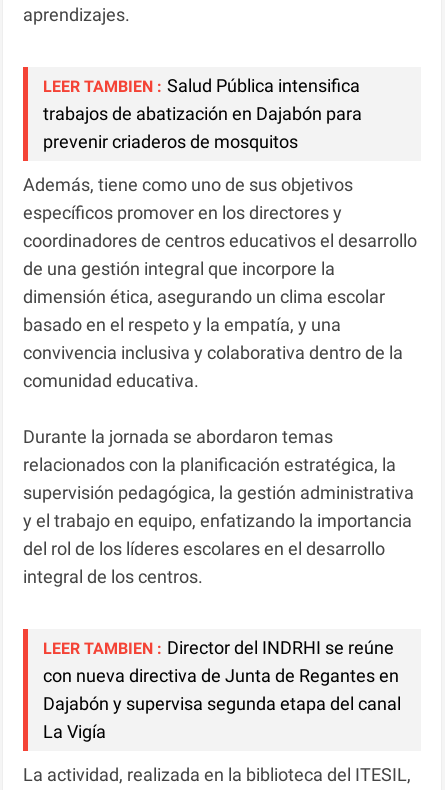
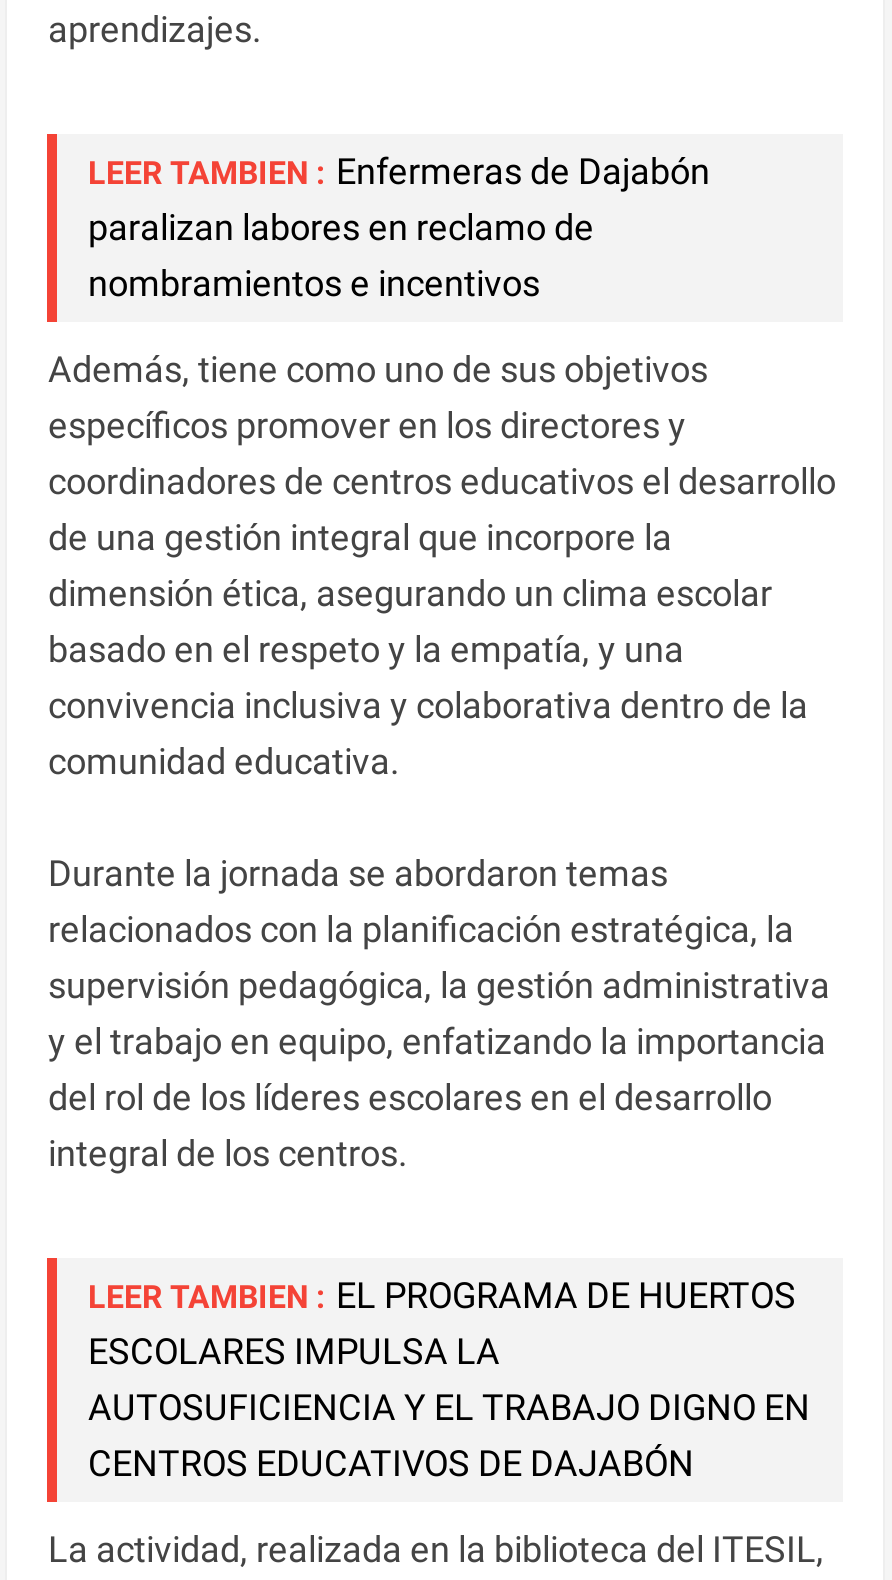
- LEER TAMBIEN : Salud Pública intensifica
- trabajos de abatización en Dajabón para
- prevenir criaderos de mosquitos
+ LEER TAMBIEN : Enfermeras de Dajabón
+ paralizan labores en reclamo de
+ nombramientos e incentivos

- LEER TAMBIEN : Director del INDRHI se reúne
- con nueva directiva de Junta de Regantes en
- Dajabón y supervisa segunda etapa del canal
- La Vigía
+ LEER TAMBIEN : EL PROGRAMA DE HUERTOS
+ ESCOLARES IMPULSA LA
+ AUTOSUFICIENCIA Y EL TRABAJO DIGNO EN
+ CENTROS EDUCATIVOS DE DAJABÓN
